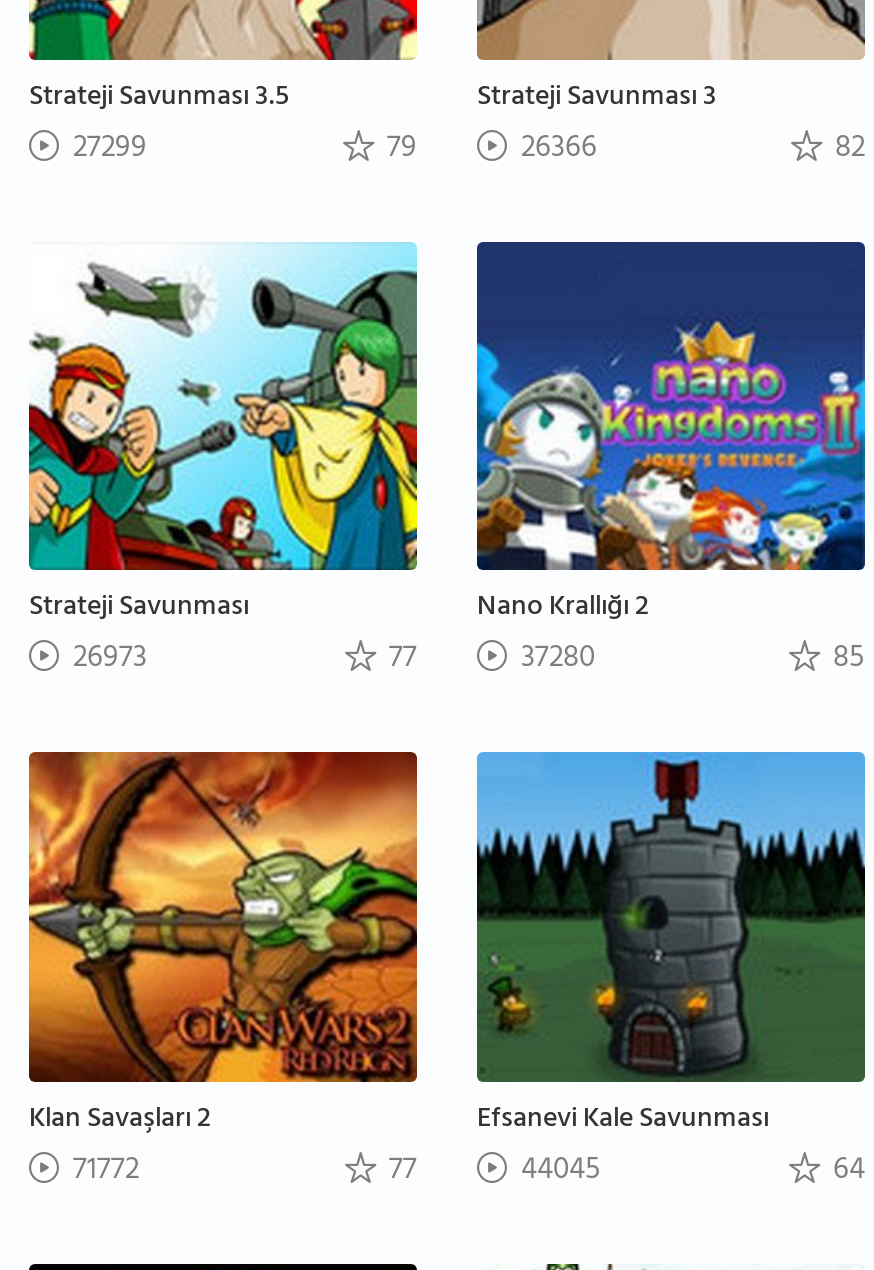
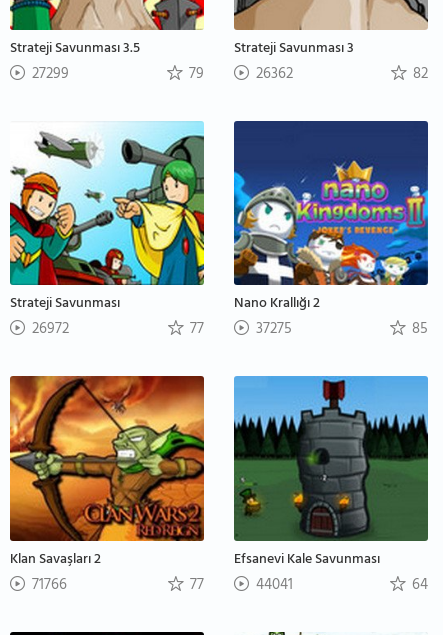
- 79 26366
+ 79 26362

- 26973
+ 26972

- 77 37280
+ 77 37275

- 71772
+ 71766

- 77 44045
+ 77 44041
